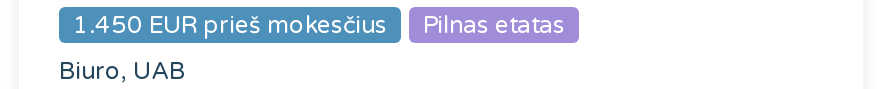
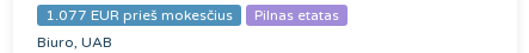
- 1.450 EUR prieš mokesčius
+ 1.077 EUR prieš mokesčius
